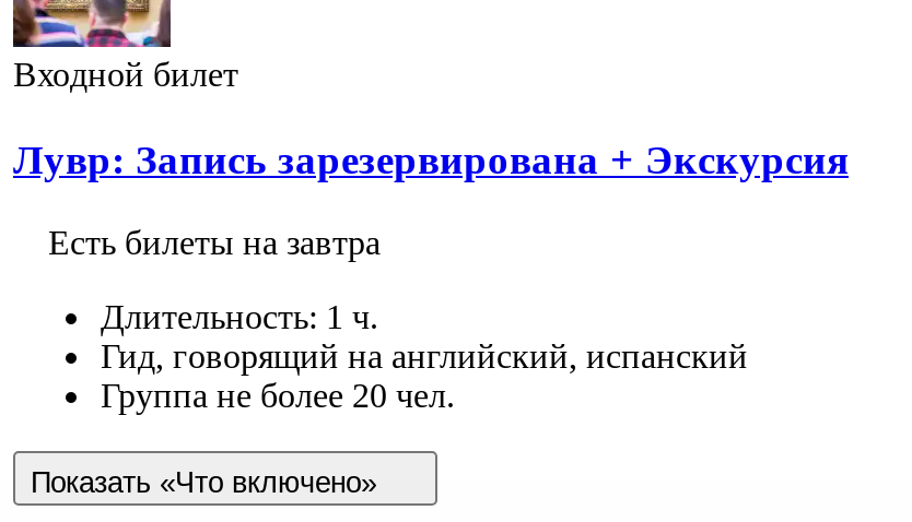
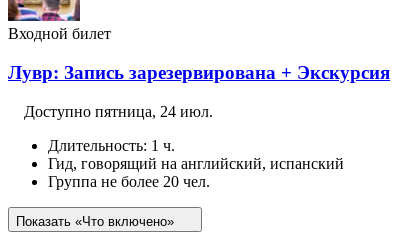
- Есть билеты на завтра
+ Доступно пятница, 24 июл.
